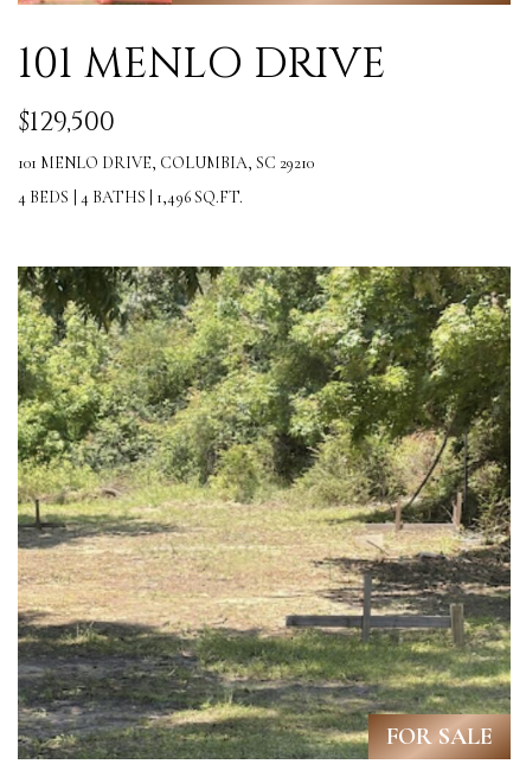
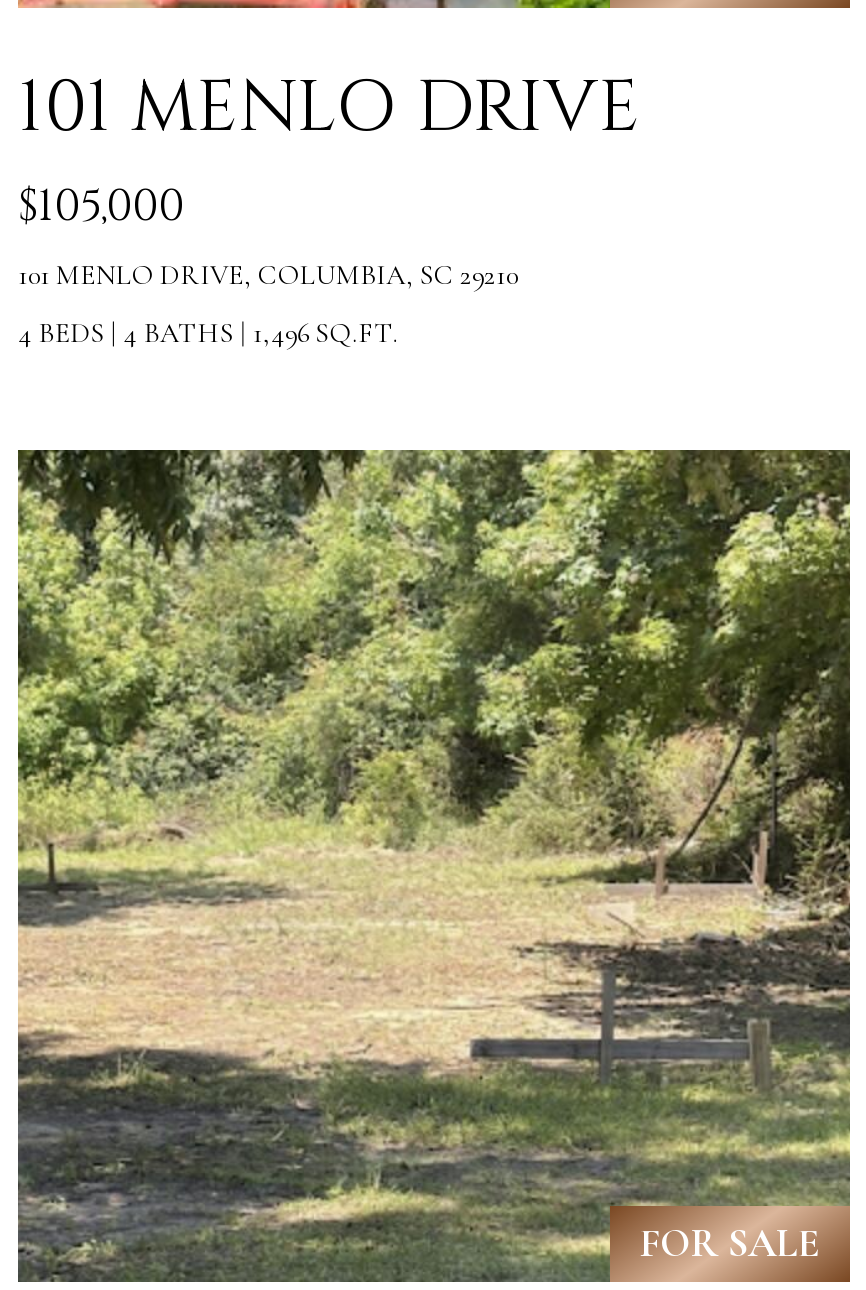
- $129,500
+ $105,000
